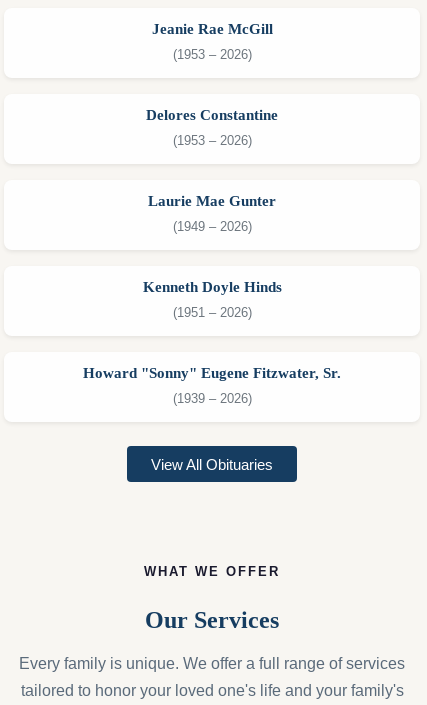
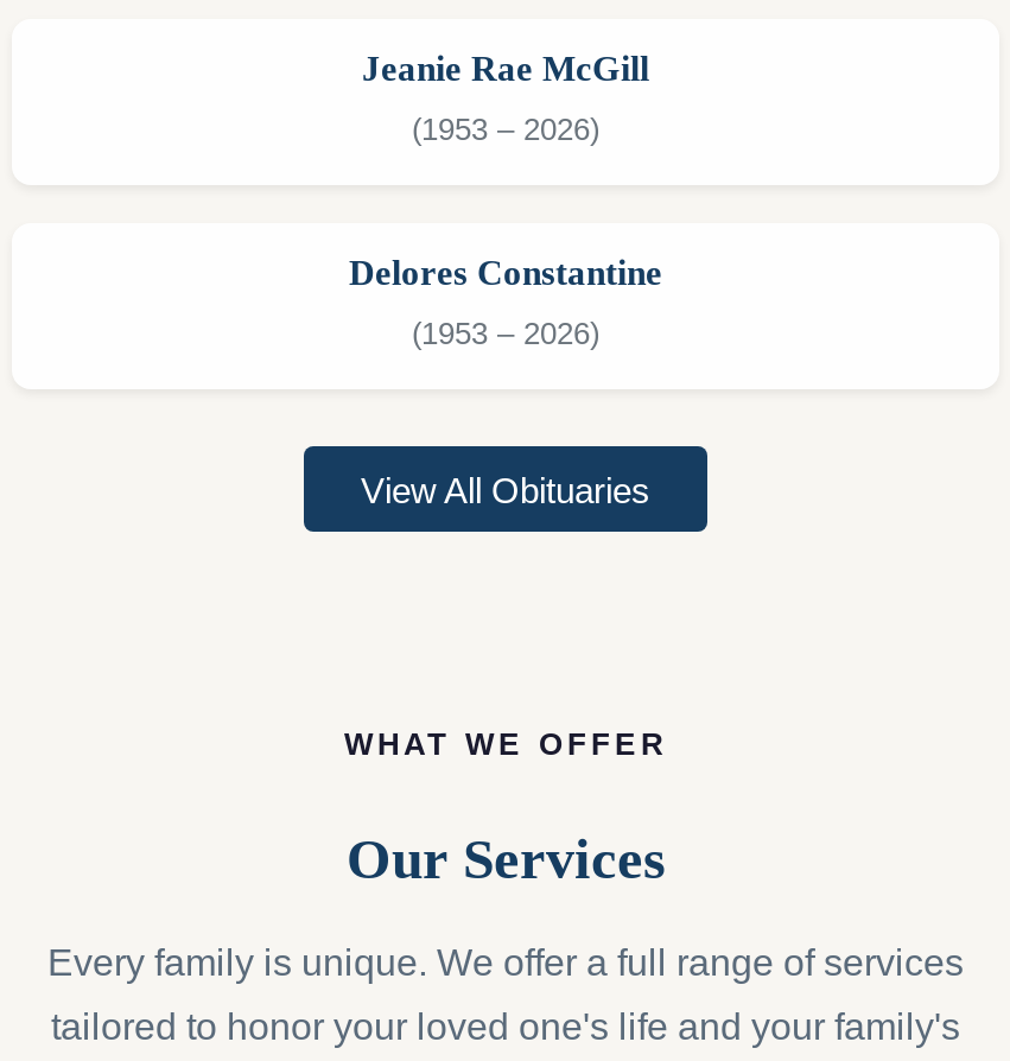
- Laurie Mae Gunter
- (1949 – 2026)

- Kenneth Doyle Hinds
- (1951 – 2026)

- Howard "Sonny" Eugene Fitzwater, Sr.
- (1939 – 2026)
